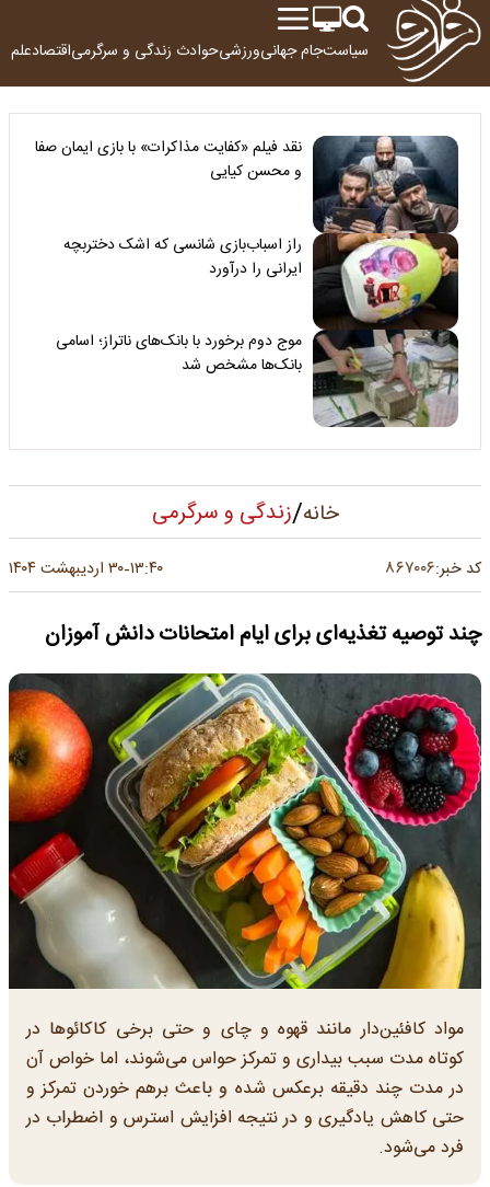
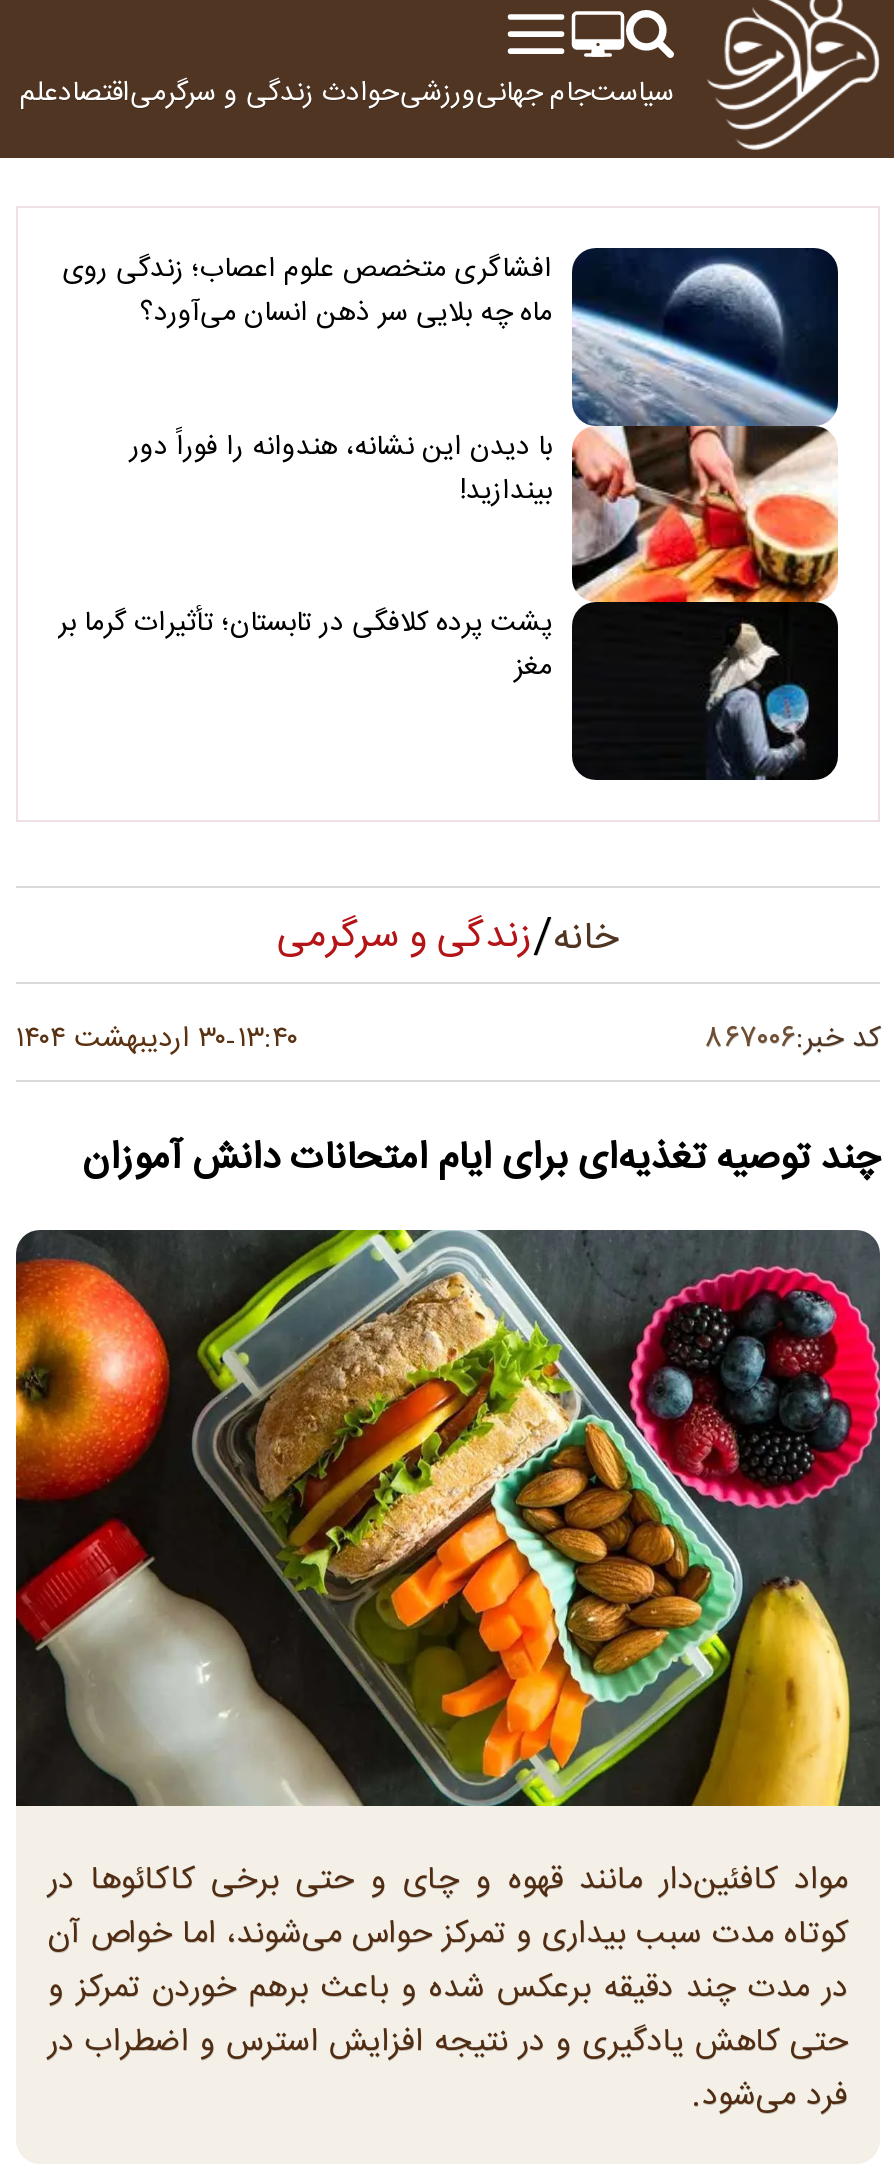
- [image]
- نقد فیلم «کفایت مذاکرات» با بازی ایمان صفا
- و محسن کیایی
+ [image]
+ افشاگری متخصص علوم اعصاب؛ زندگی روی
+ ماه چه بلایی سر ذهن انسان می‌آورد؟

- راز اسباب‌بازی شانسی که اشک دختربچه
- ایرانی را درآورد
+ با دیدن این نشانه، هندوانه را فوراً دور
+ بیندازید!

- موج دوم برخورد با بانک‌های ناتراز؛ اسامی
- بانک‌ها مشخص شد
+ پشت پرده کلافگی در تابستان؛ تأثیرات گرما بر
+ مغز
